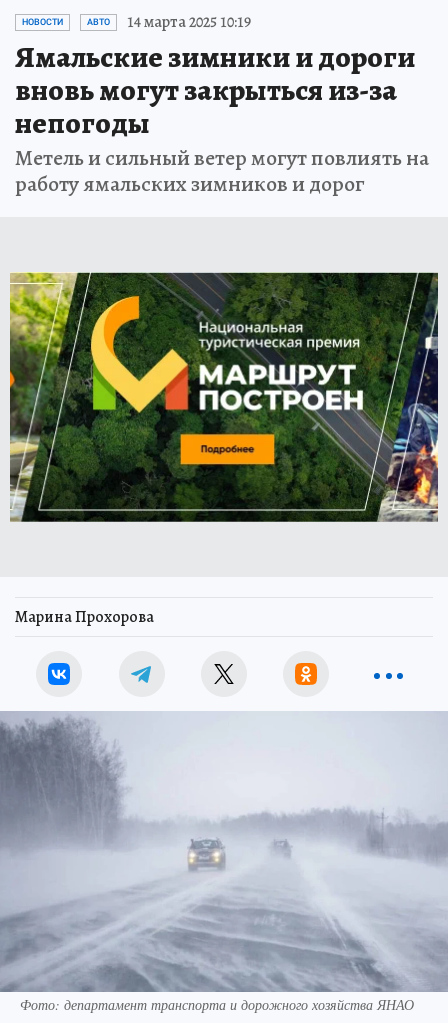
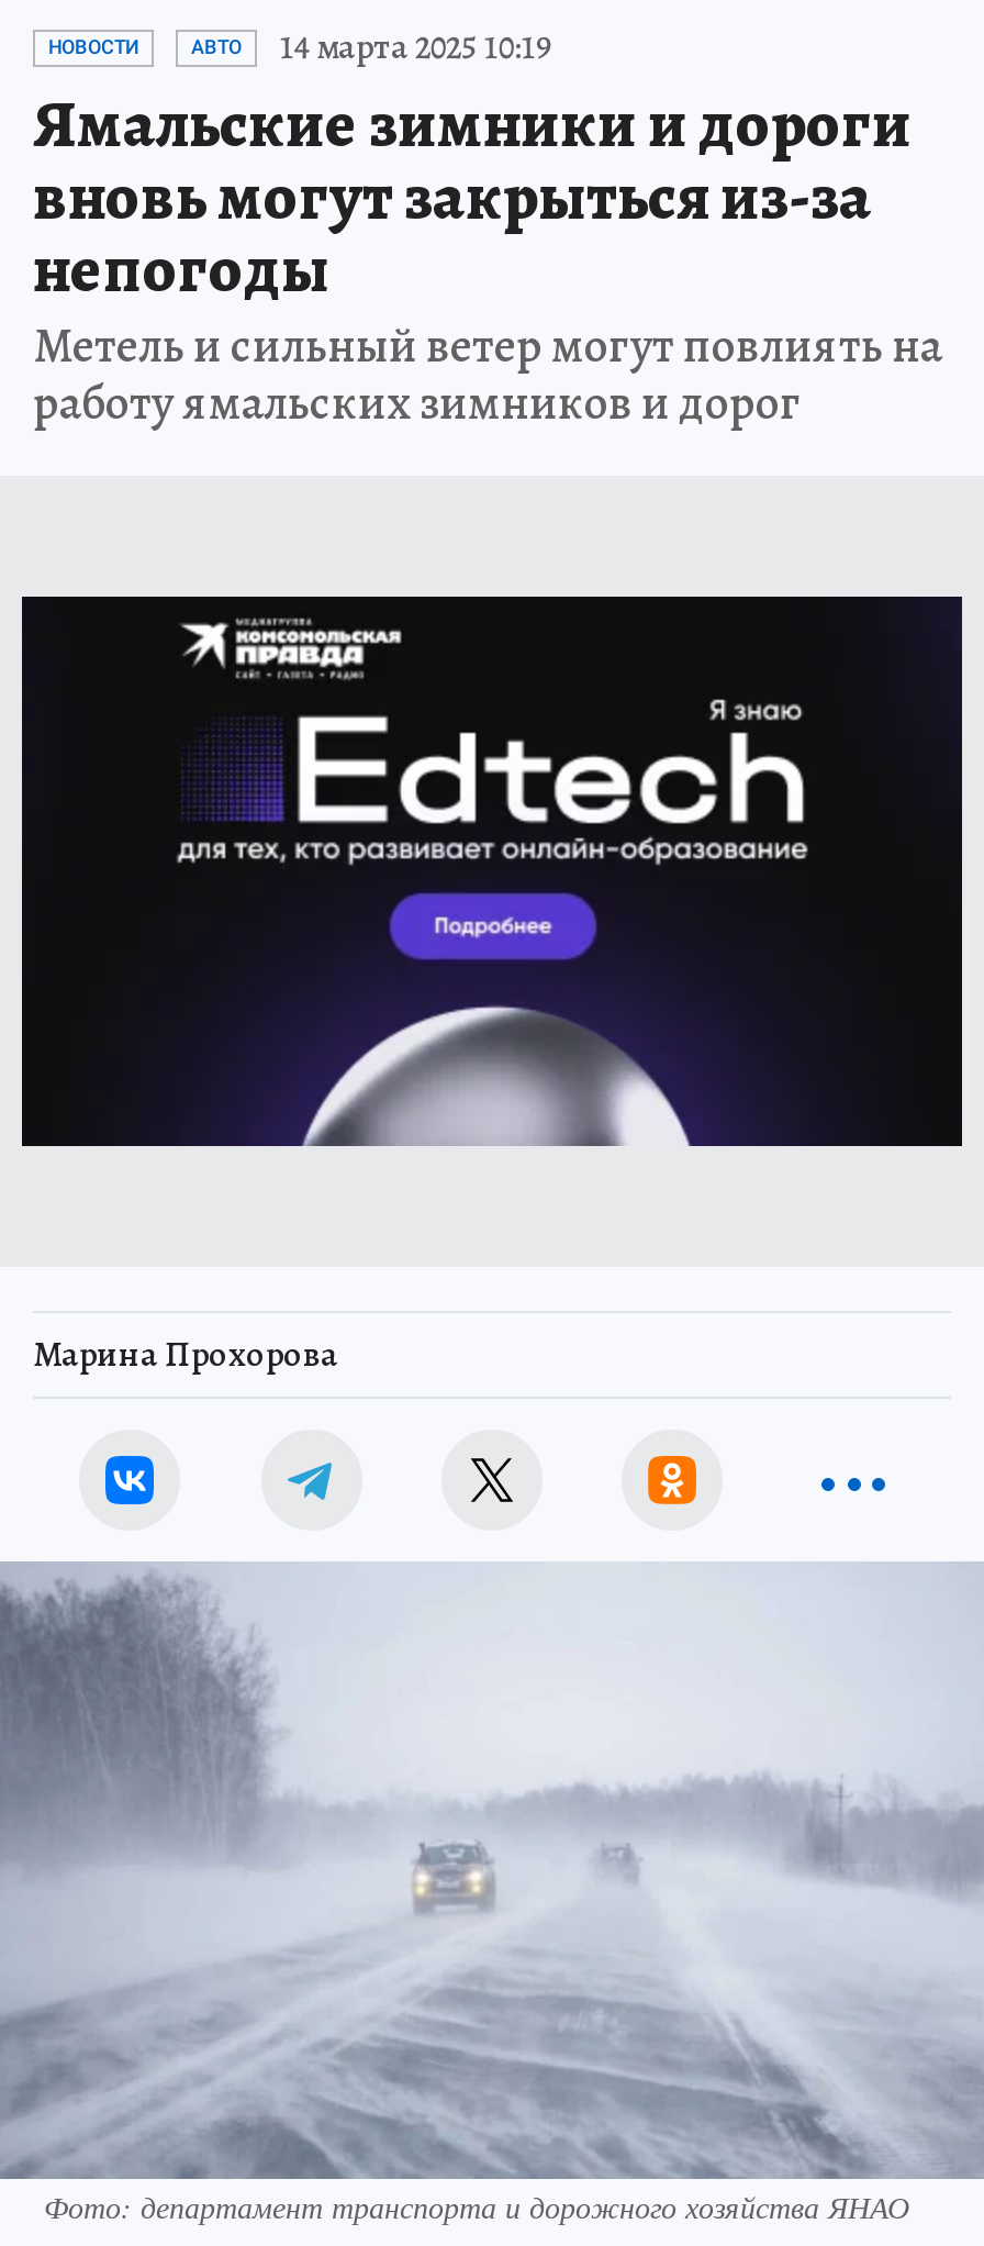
- [image]
+ [image]
